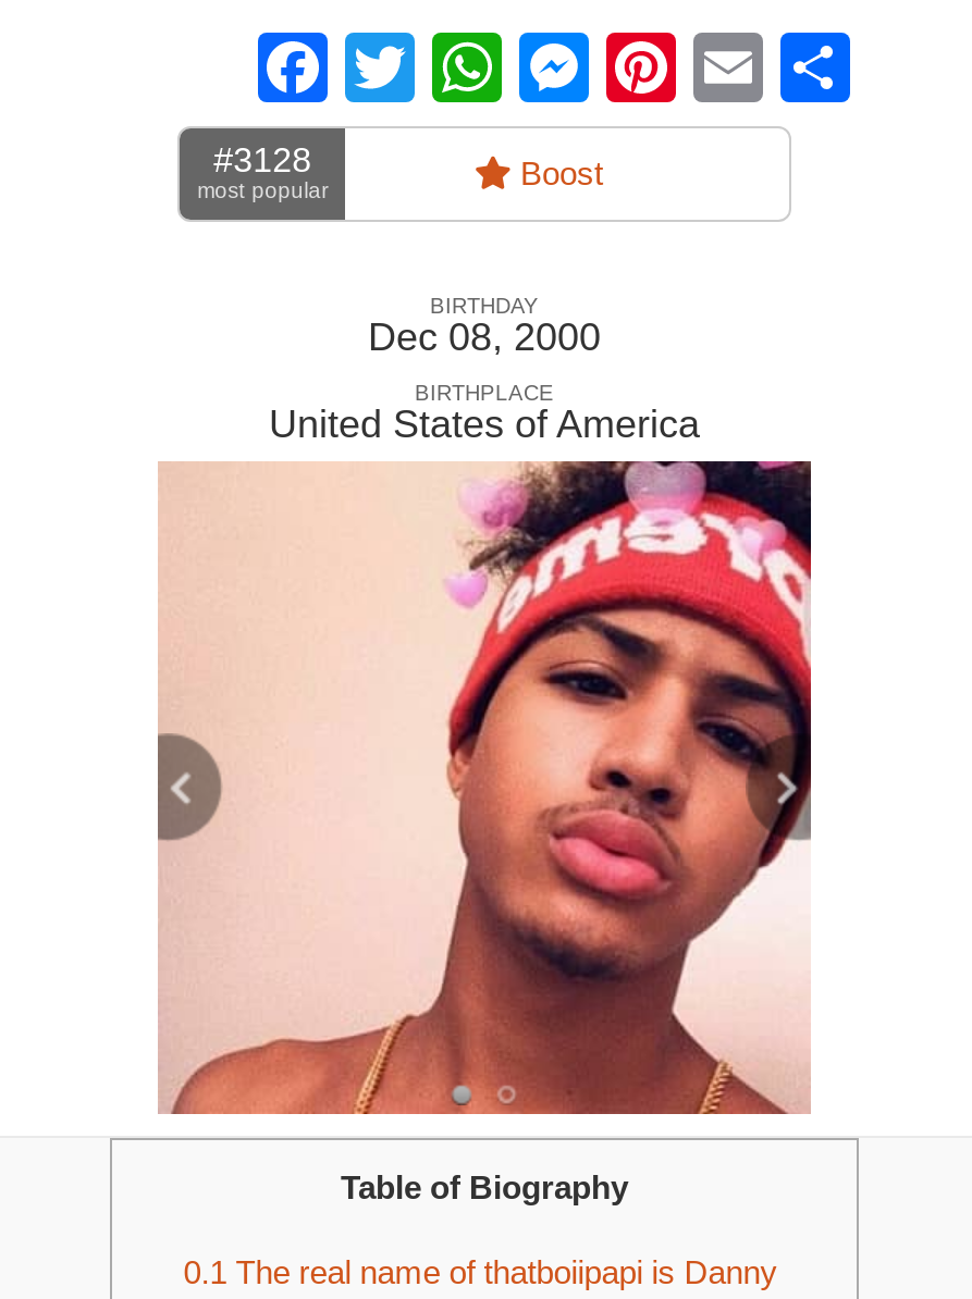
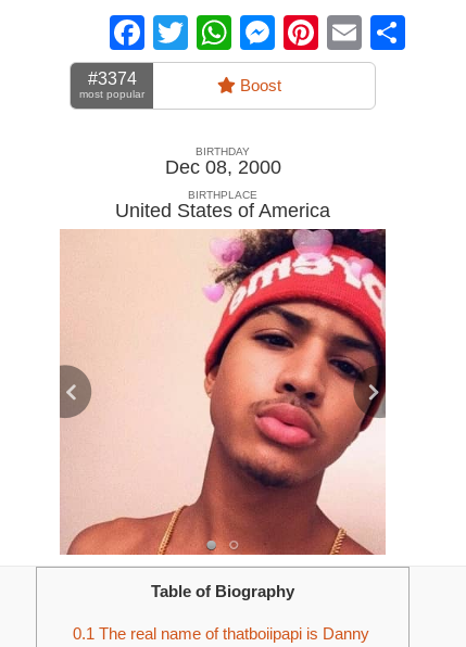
- #3128
+ #3374
